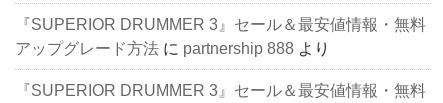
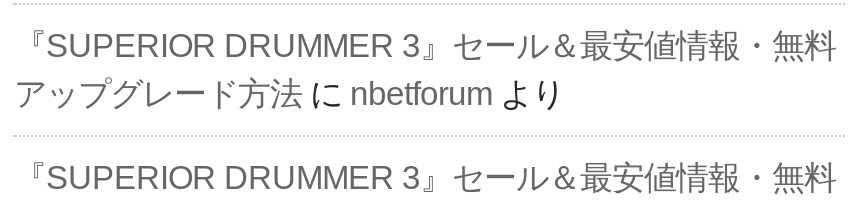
- アップグレード方法にpartnership 888より
+ アップグレード方法にnbetforumより
